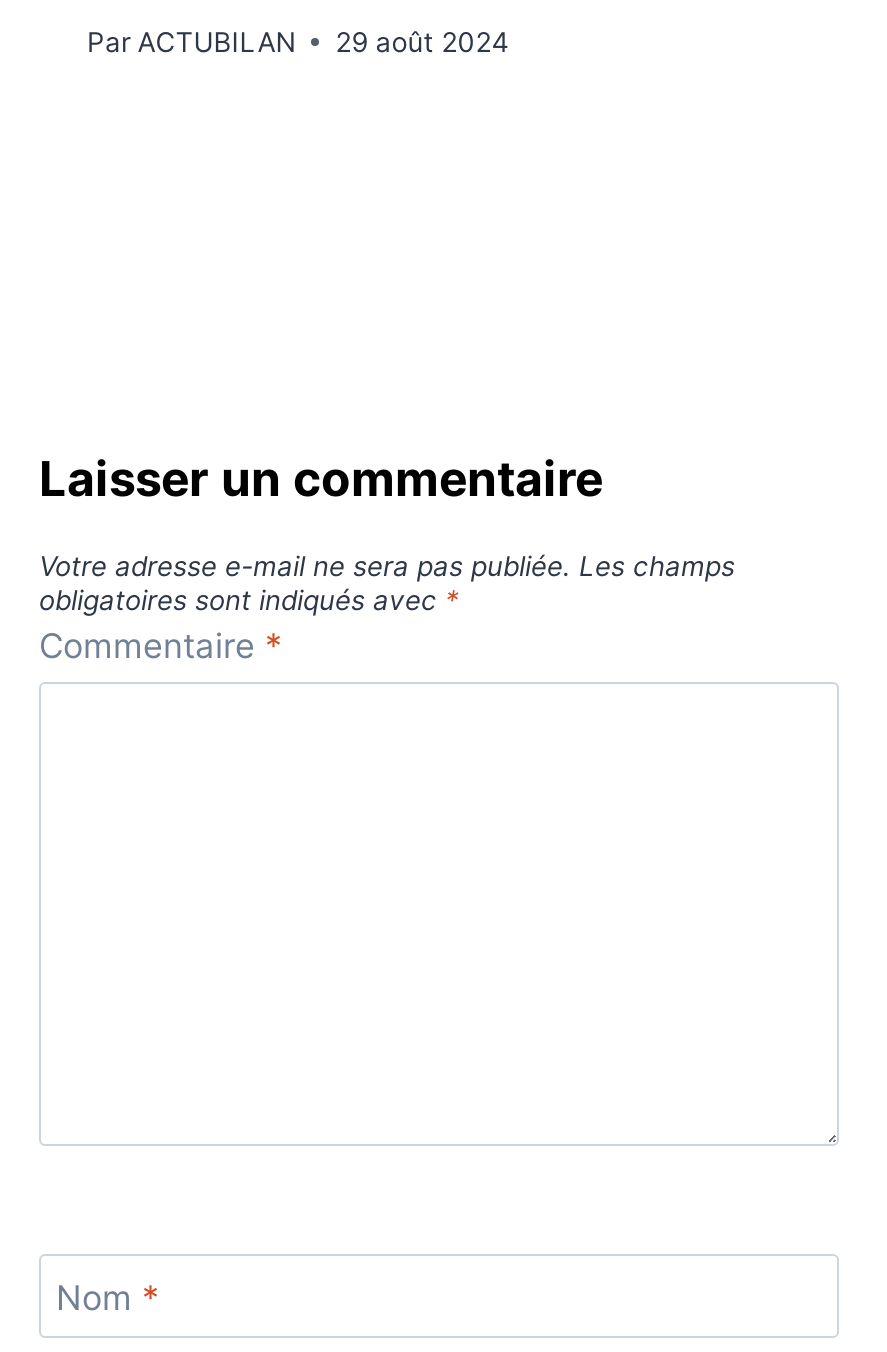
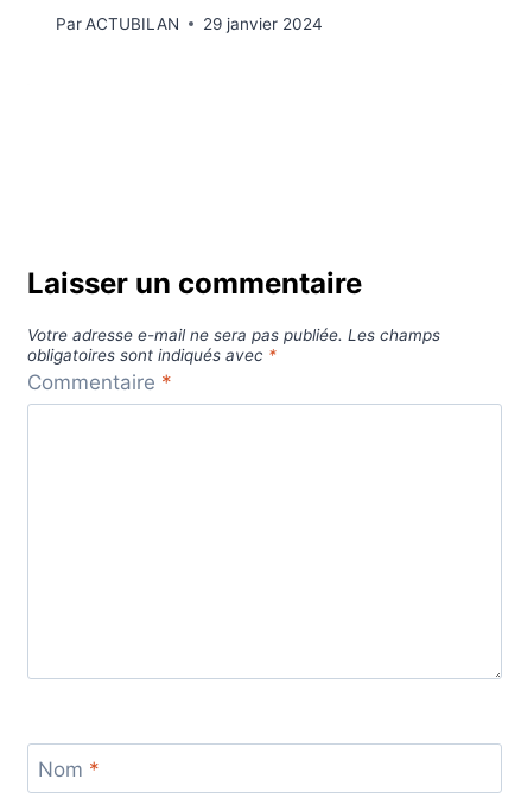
- Par ACTUBILAN 29 août 2024
+ Par ACTUBILAN 29 janvier 2024
